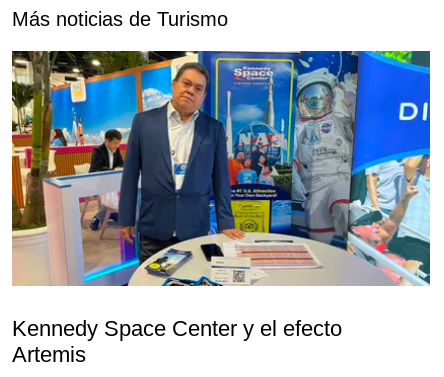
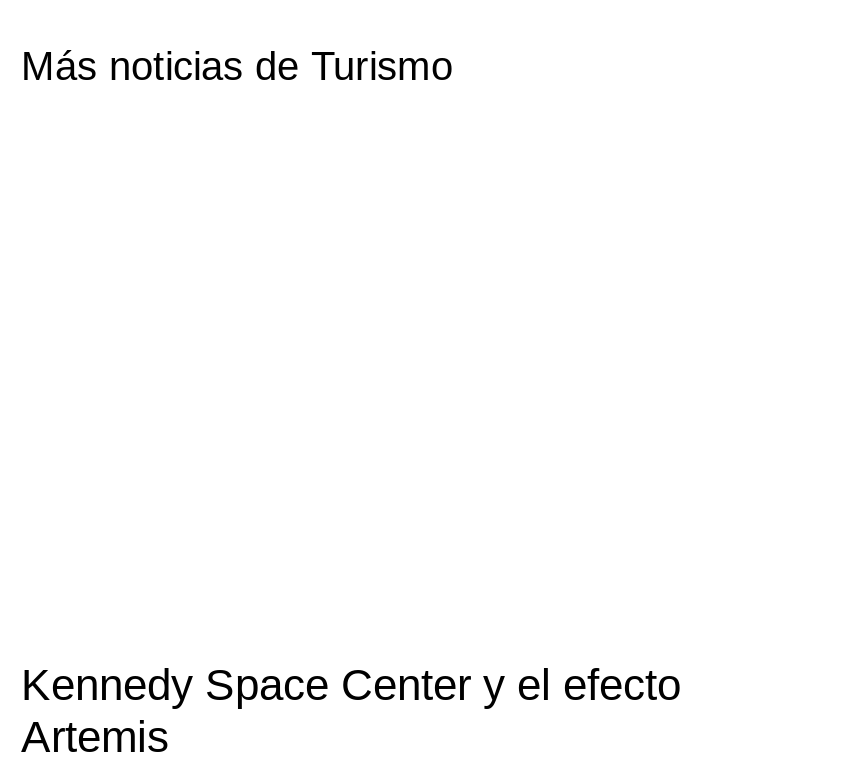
- [image]
